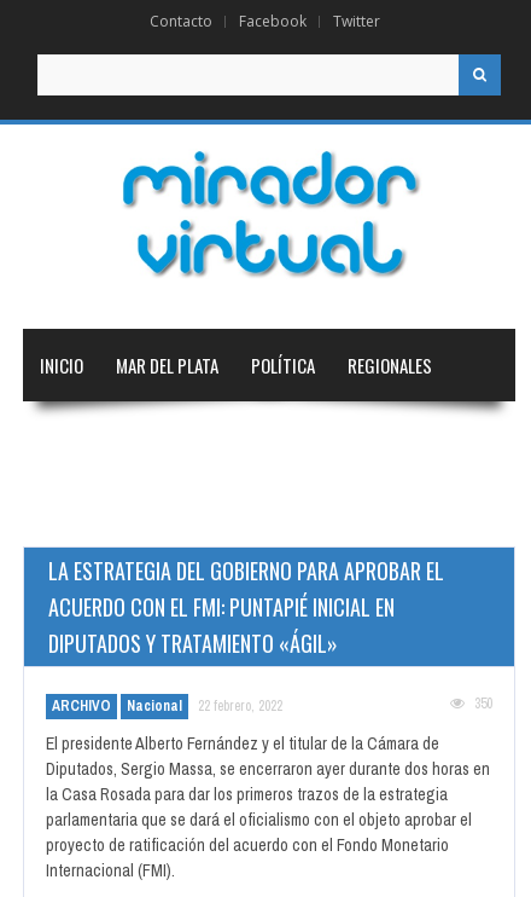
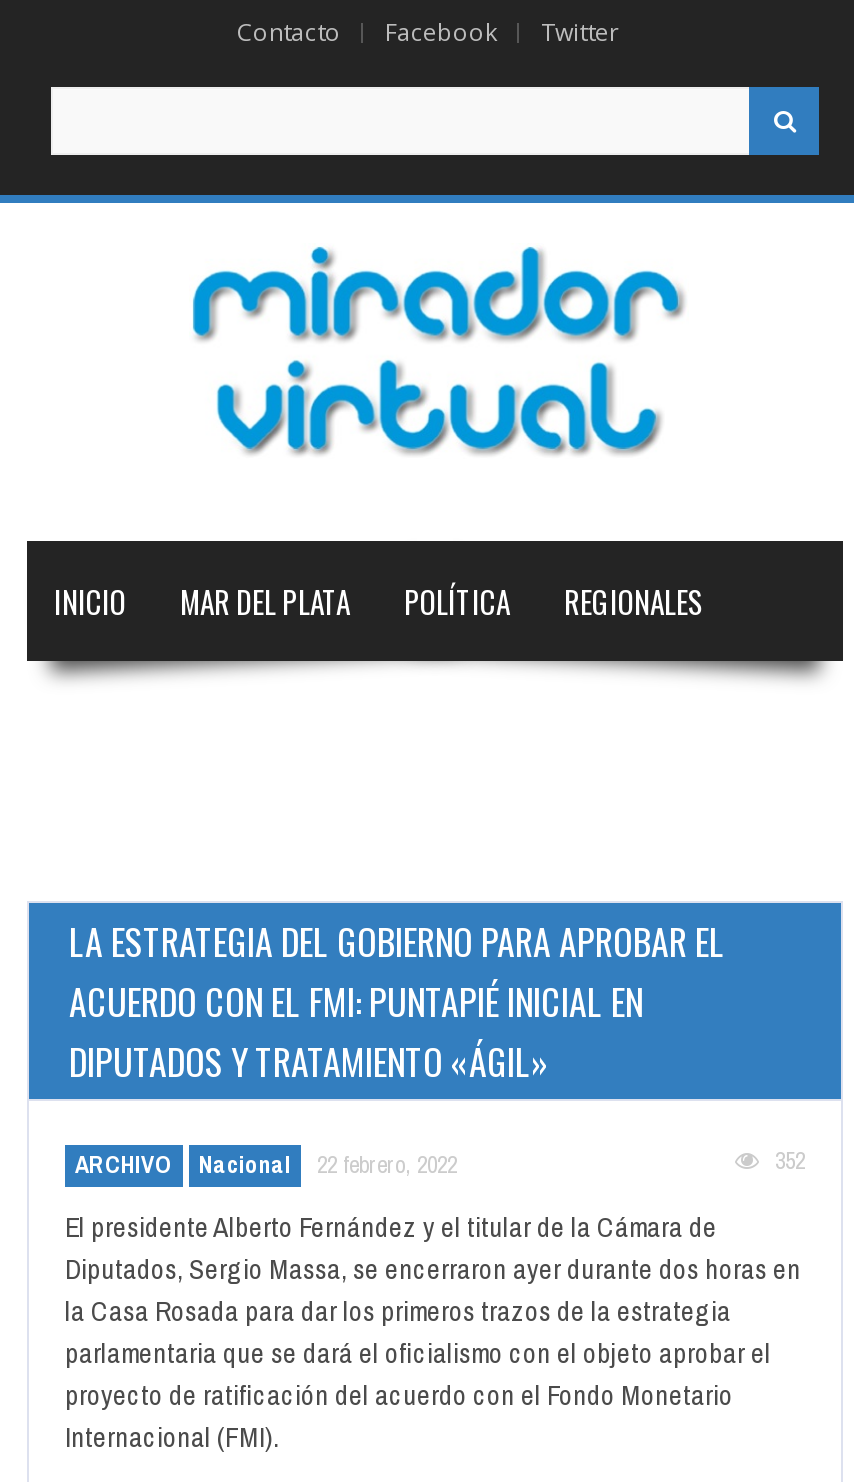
- 350
+ 352
